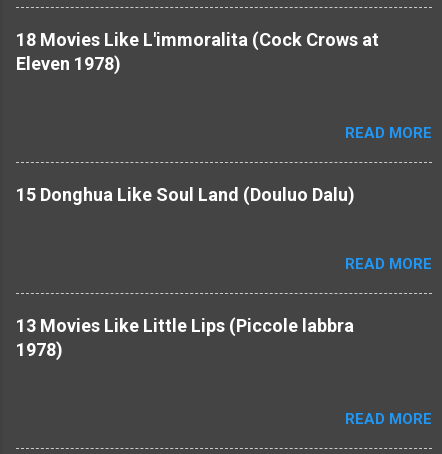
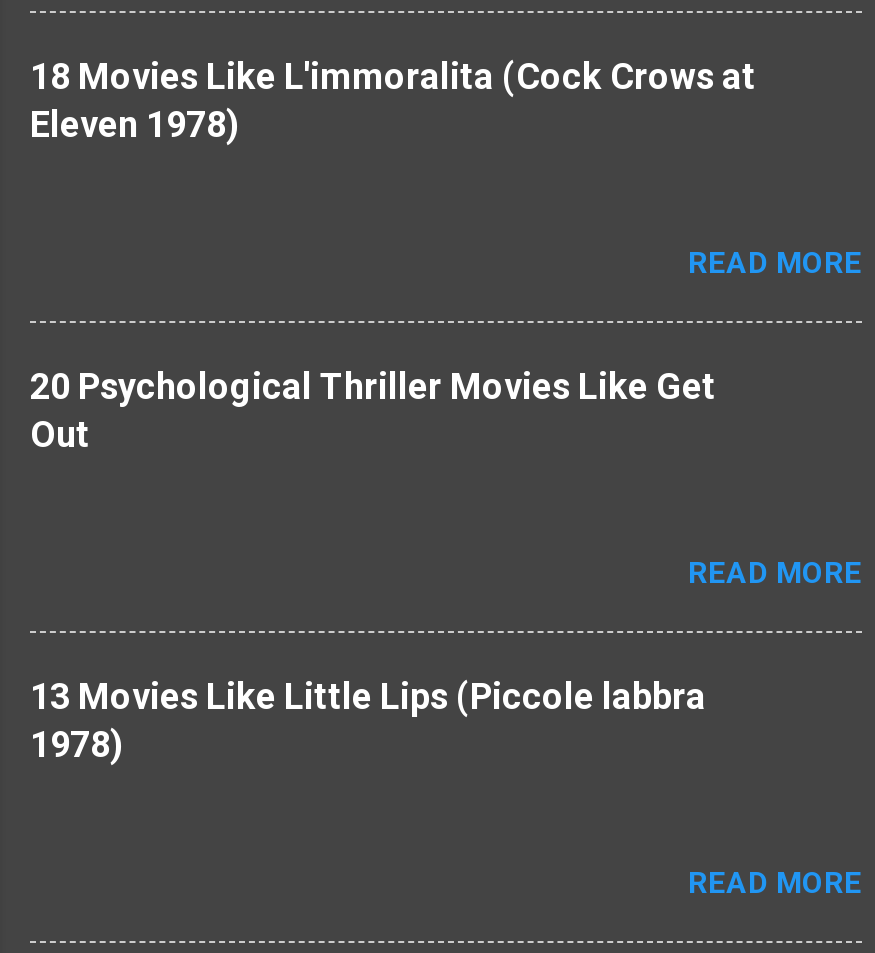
- 15 Donghua Like Soul Land (Douluo Dalu)
+ 20 Psychological Thriller Movies Like Get
+ Out
